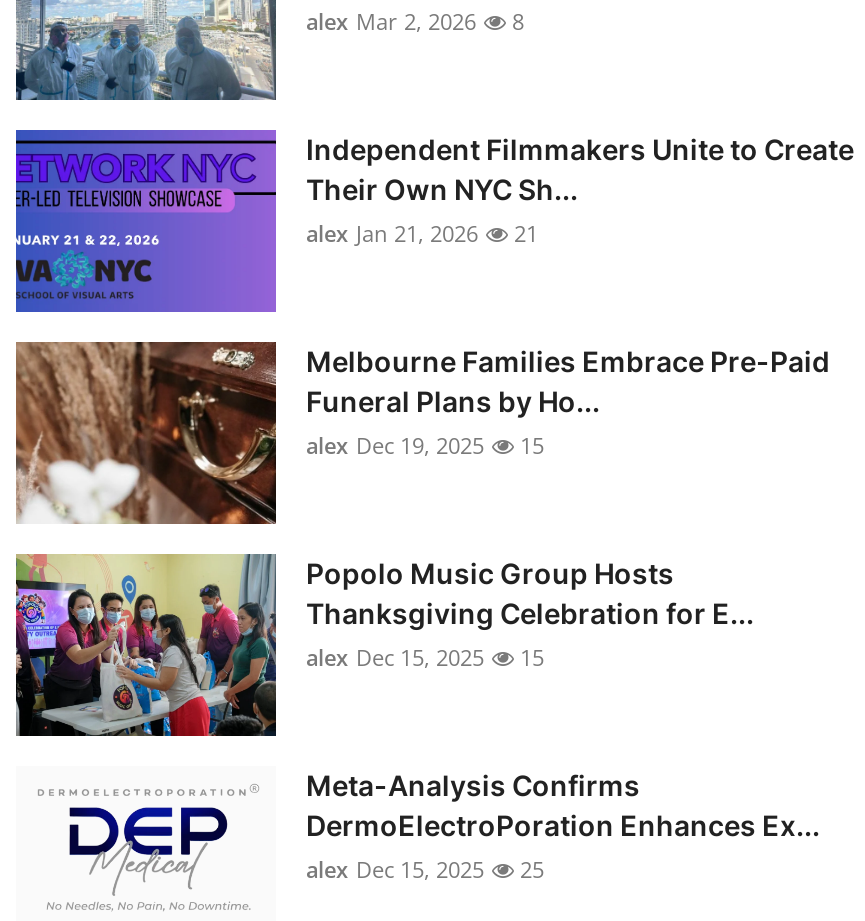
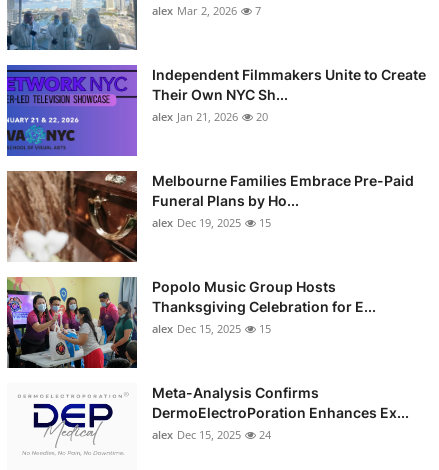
- alex Mar 2, 2026 8
+ alex Mar 2, 2026 7

- alex Jan 21, 2026 21
+ alex Jan 21, 2026 20

- alex Dec 15, 2025 25
+ alex Dec 15, 2025 24
